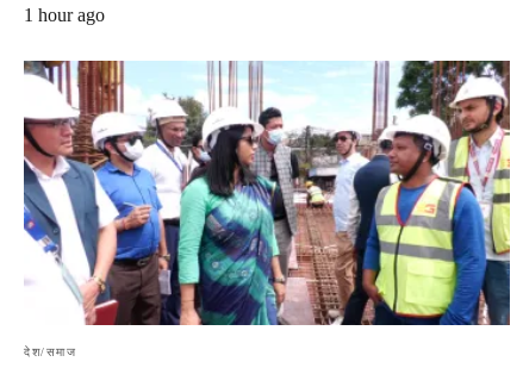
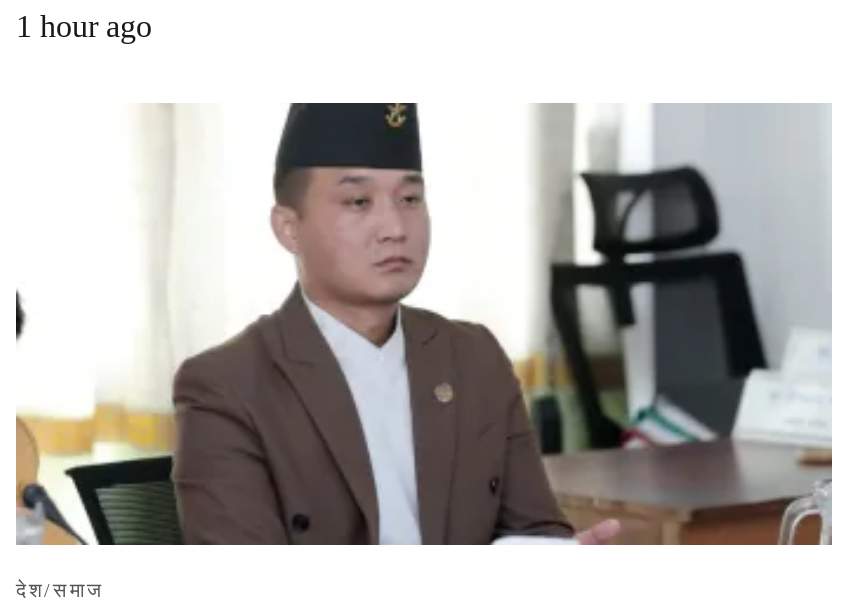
- [image]
+ [image]
